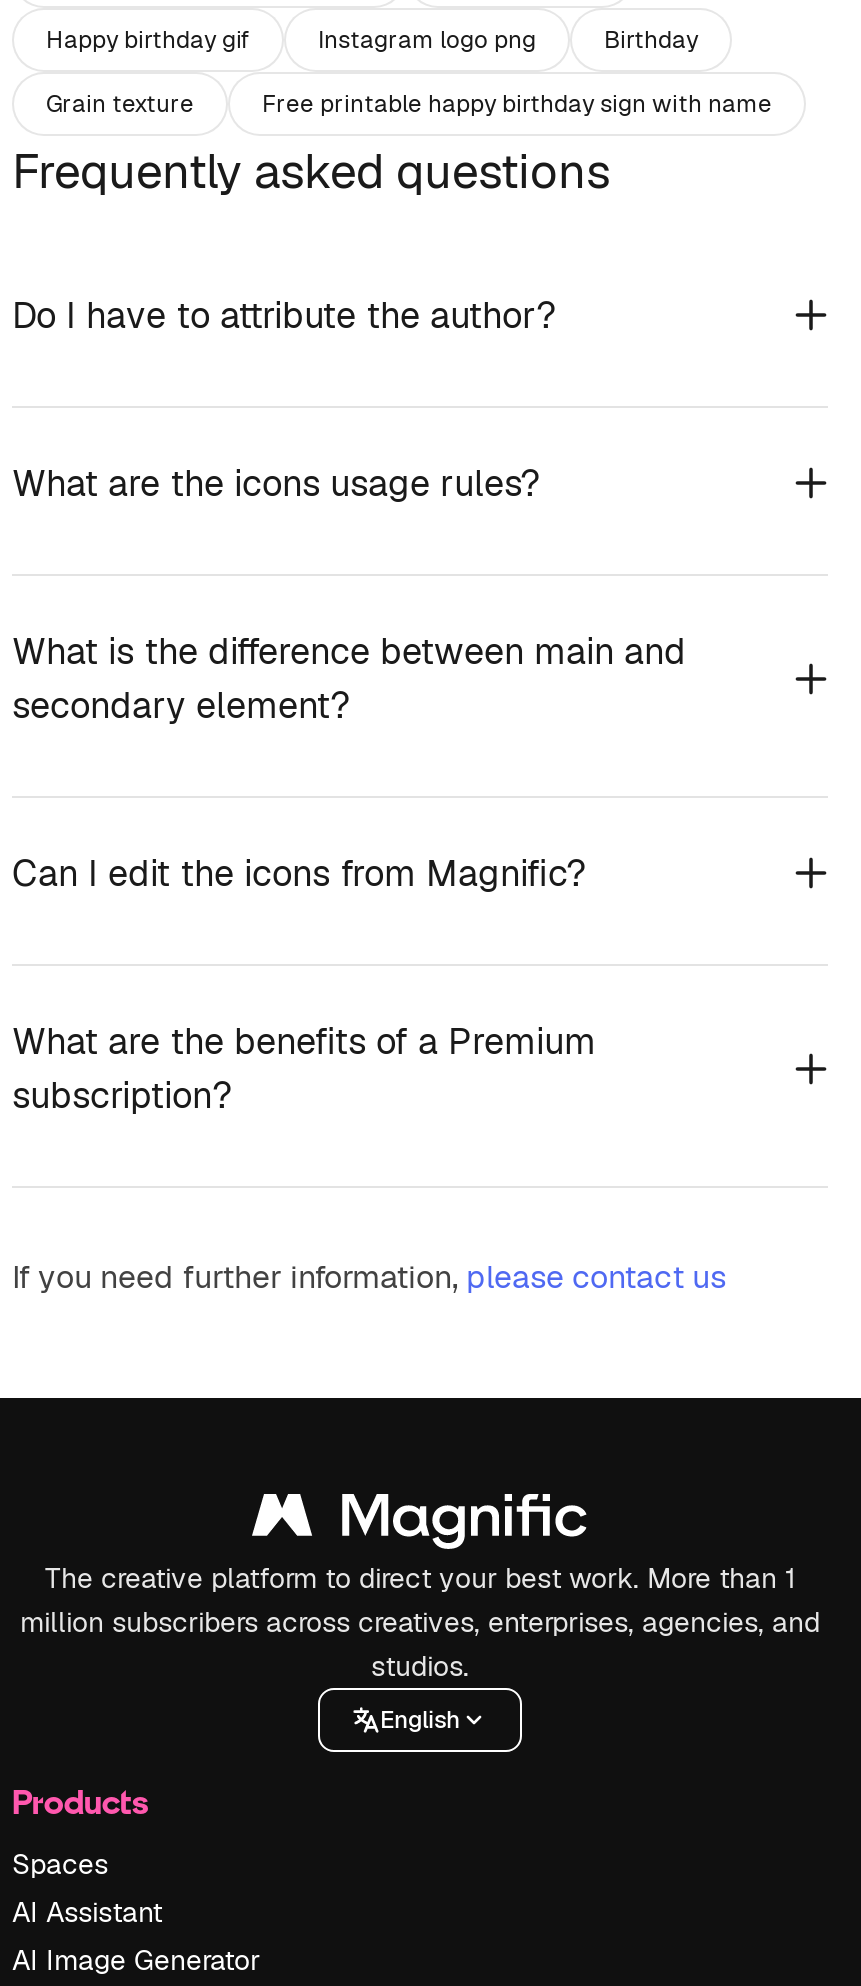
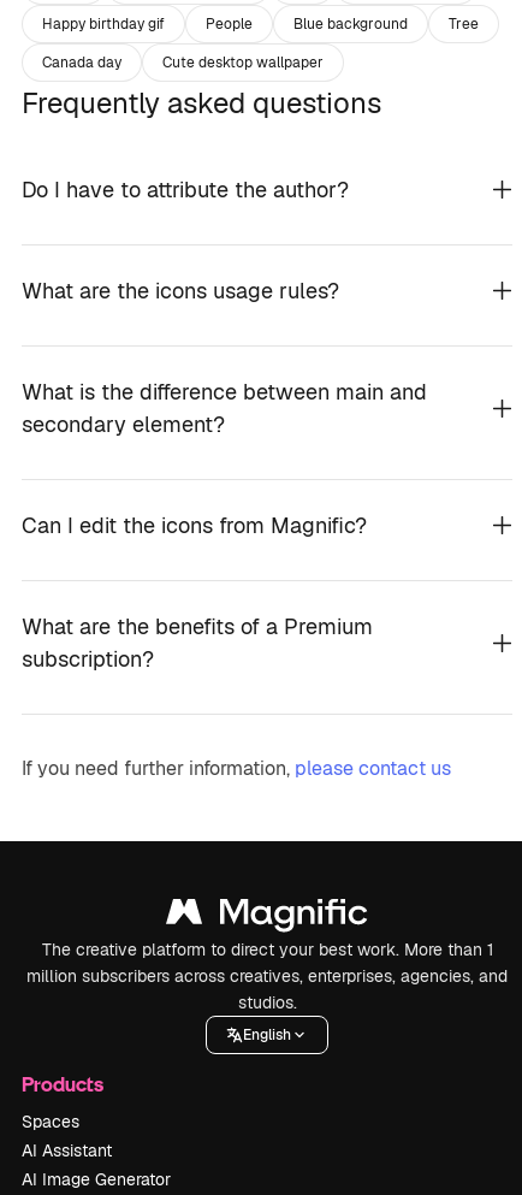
- Instagram logo png
- Birthday
+ People
+ Blue background
+ Tree

- Grain texture
- Free printable happy birthday sign with name
+ Canada day
+ Cute desktop wallpaper
